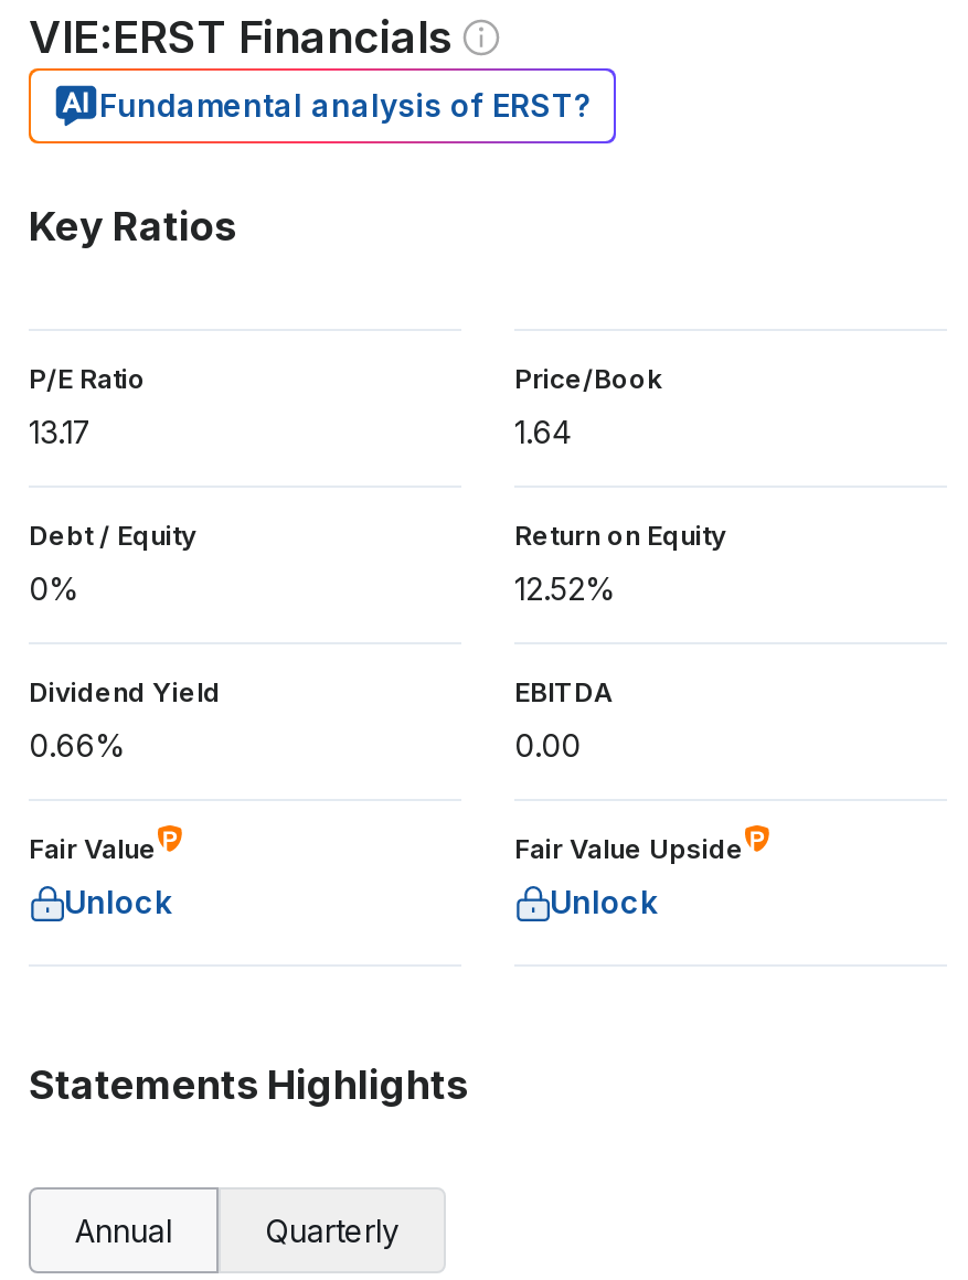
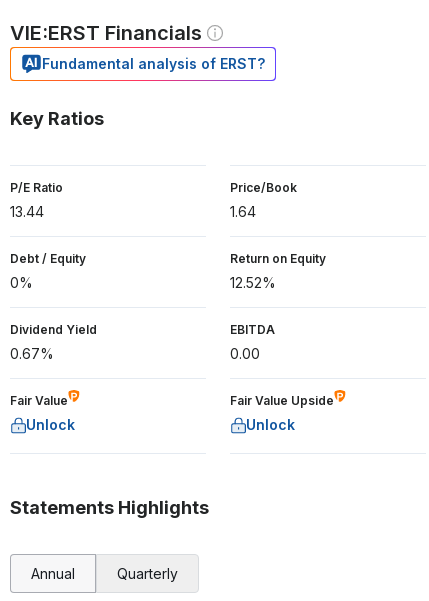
- 13.17
+ 13.44

- 0.66%
+ 0.67%
